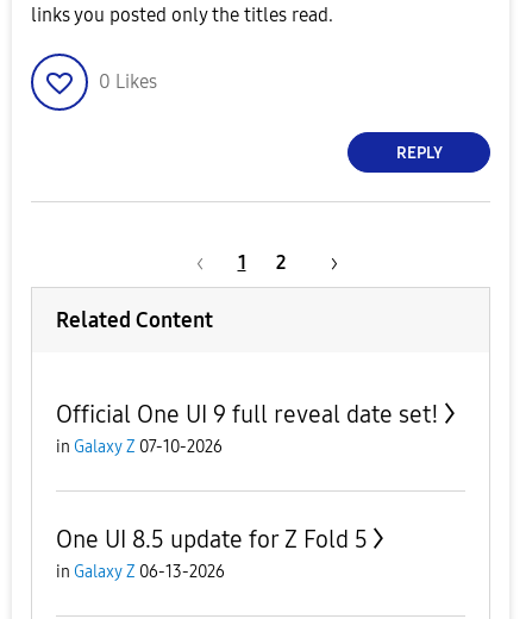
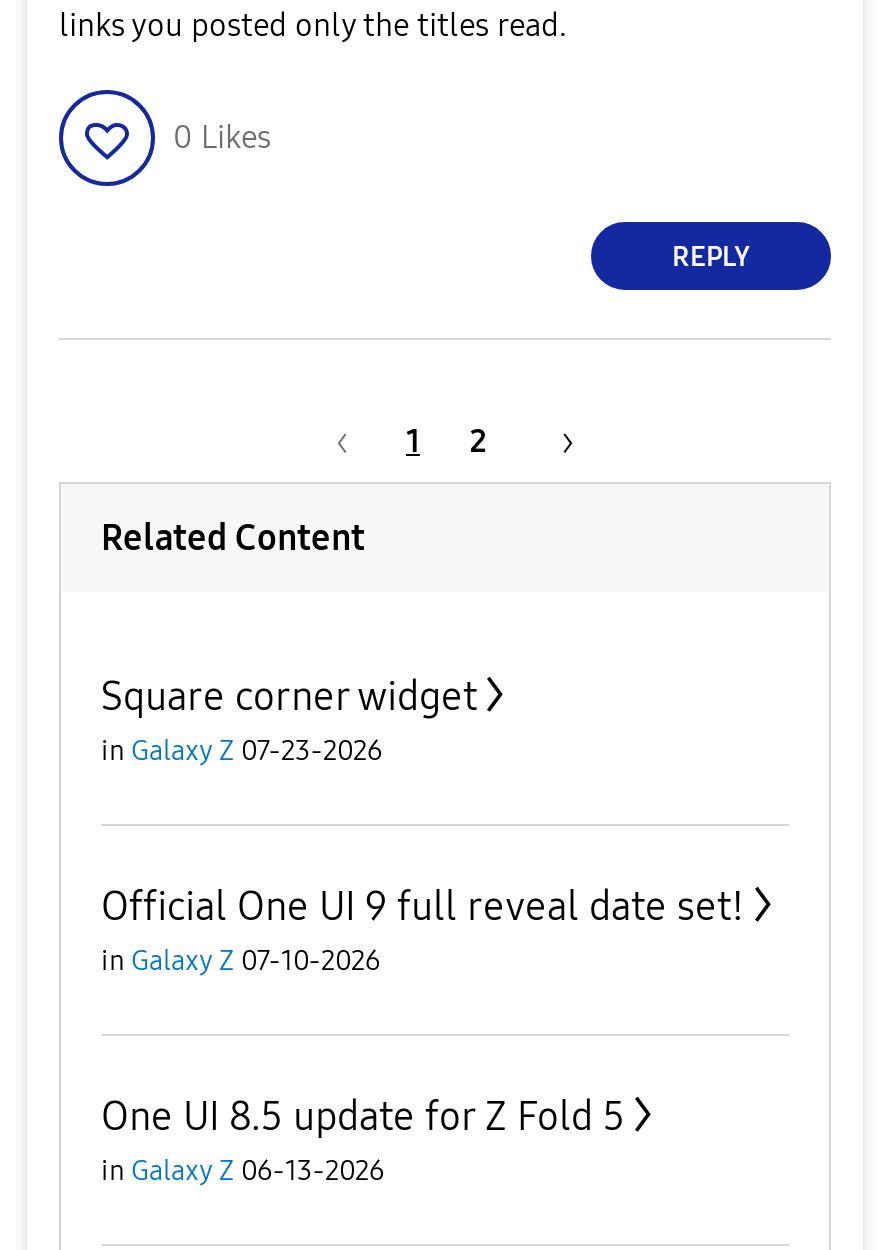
+ Square corner widget
+ in Galaxy Z 07-23-2026
